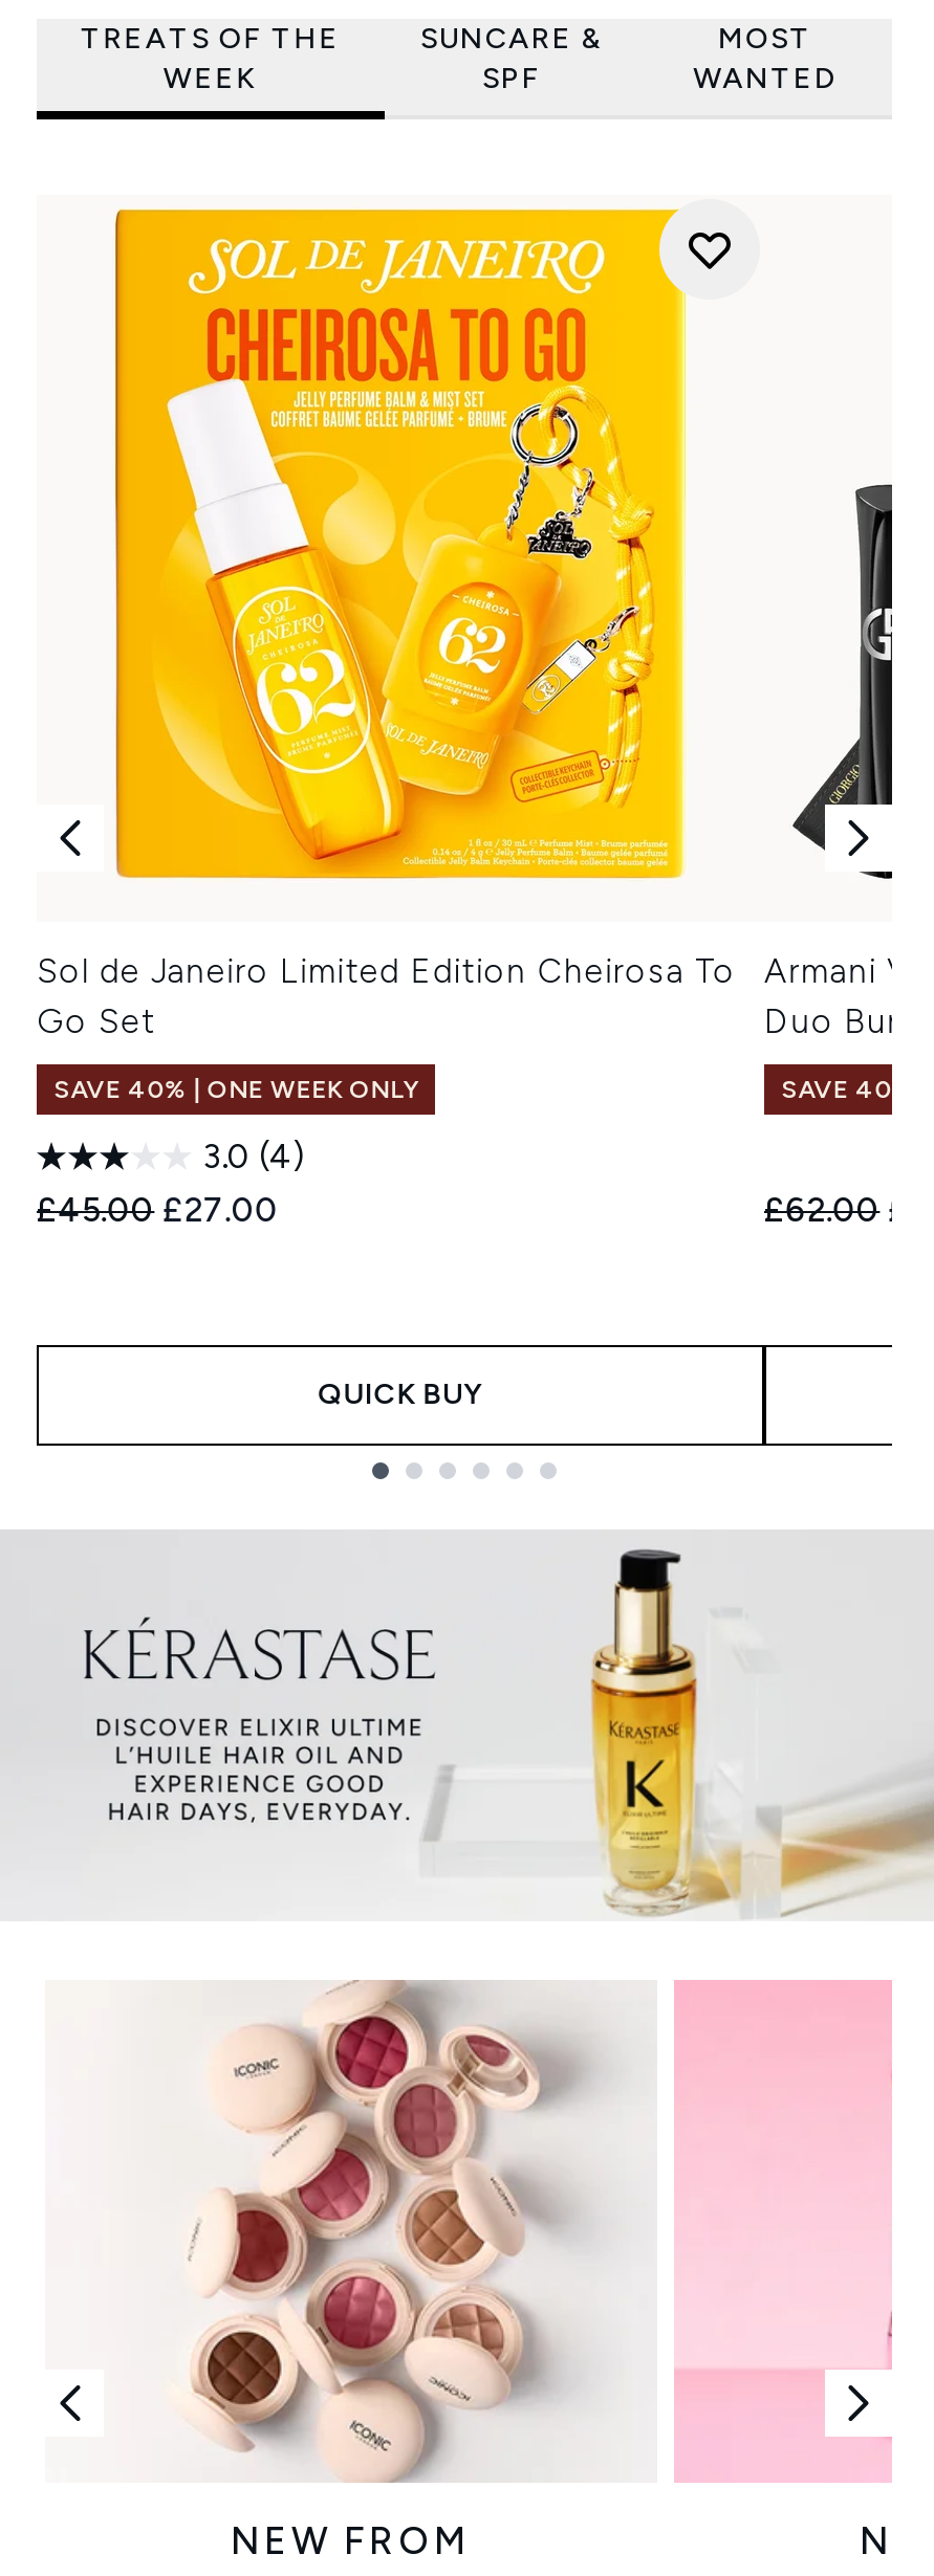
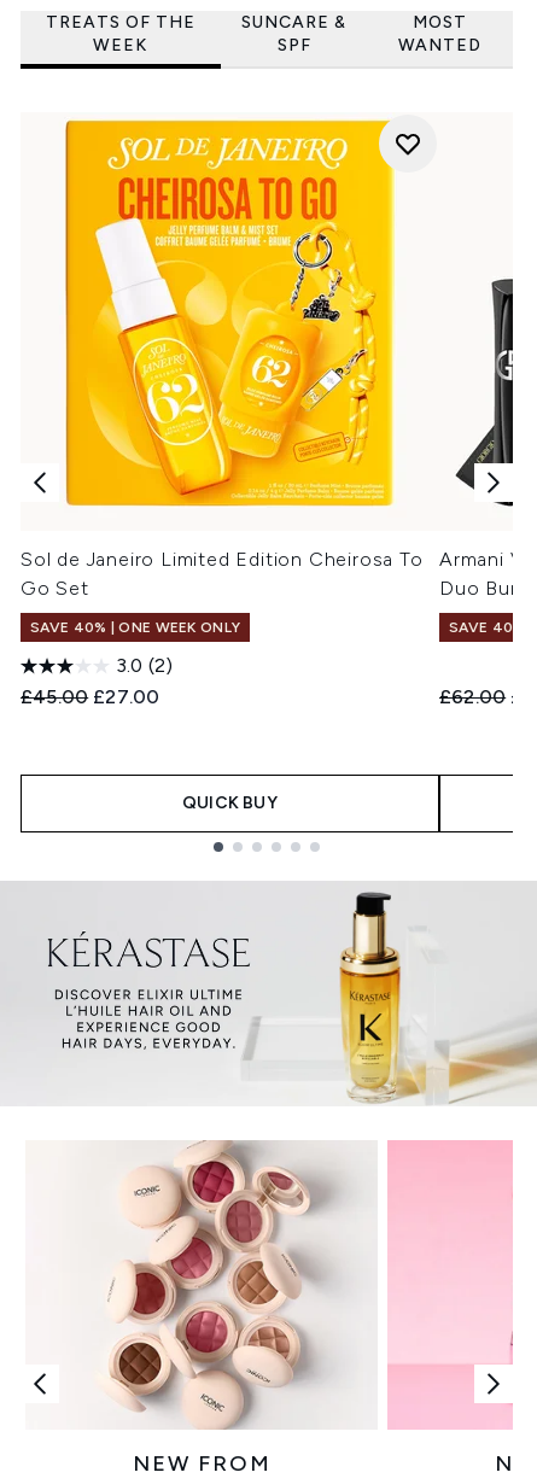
- 3.0 (4)
+ 3.0 (2)
